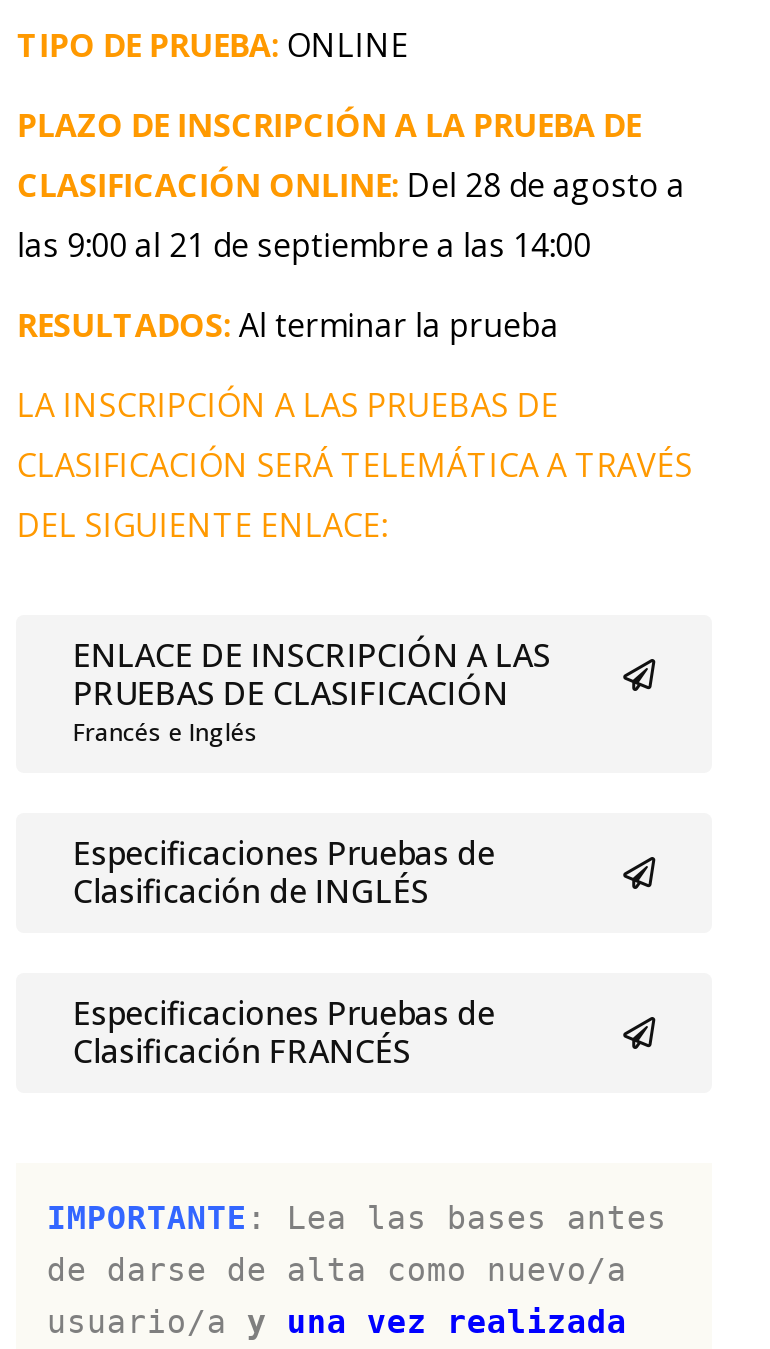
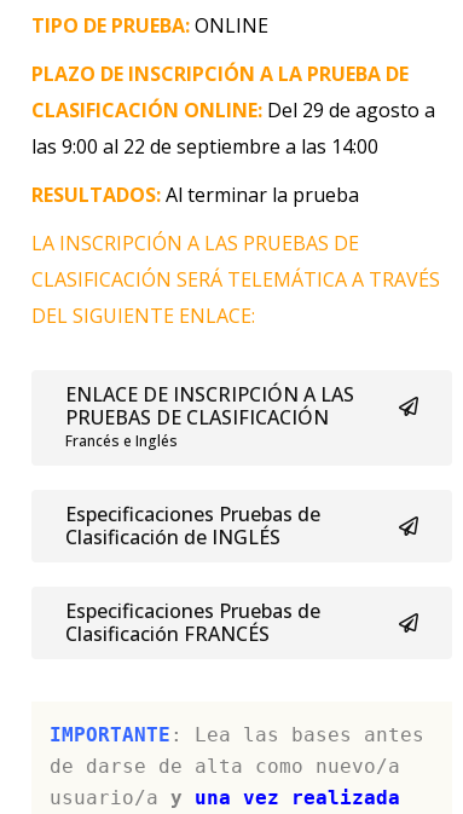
- CLASIFICACIÓN ONLINE: Del 28 de agosto a
+ CLASIFICACIÓN ONLINE: Del 29 de agosto a

- las 9:00 al 21 de septiembre a las 14:00
+ las 9:00 al 22 de septiembre a las 14:00
